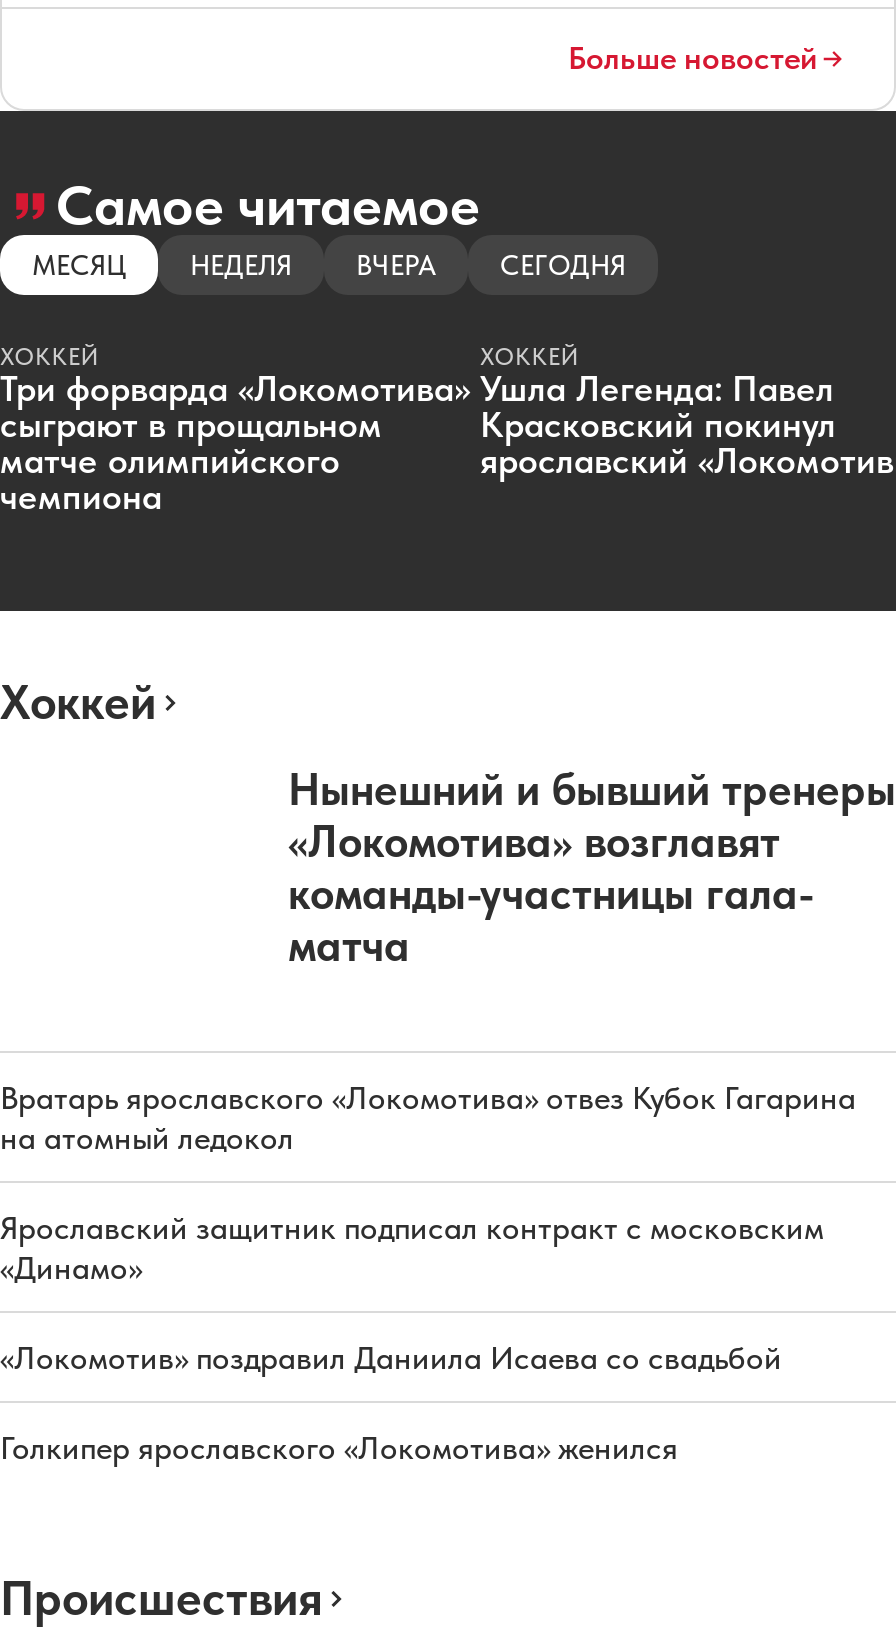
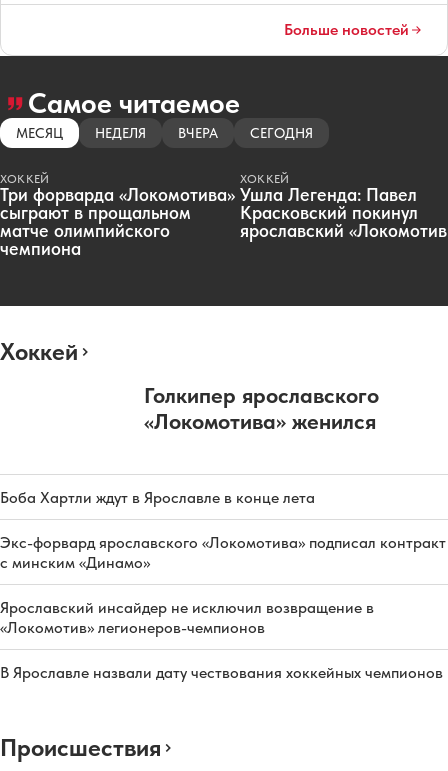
- Нынешний и бывший тренеры
- «Локомотива» возглавят
- команды-участницы гала-
- матча
+ Голкипер ярославского
+ «Локомотива» женился

- Вратарь ярославского «Локомотива» отвез Кубок Гагарина
- на атомный ледокол
+ Боба Хартли ждут в Ярославле в конце лета

- Ярославский защитник подписал контракт с московским
- «Динамо»
+ Экс-форвард ярославского «Локомотива» подписал контракт
+ с минским «Динамо»

- «Локомотив» поздравил Даниила Исаева со свадьбой
+ Ярославский инсайдер не исключил возвращение в
+ «Локомотив» легионеров-чемпионов

- Голкипер ярославского «Локомотива» женился
+ В Ярославле назвали дату чествования хоккейных чемпионов
